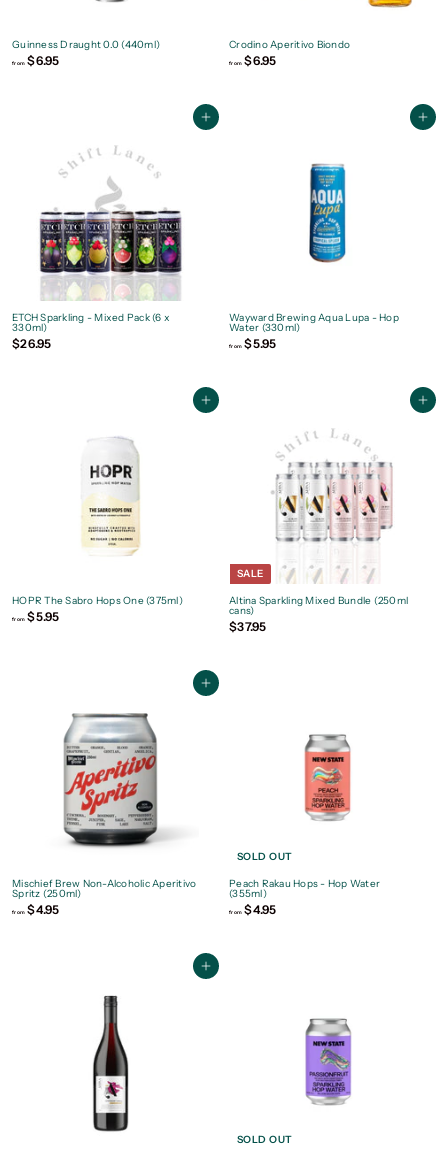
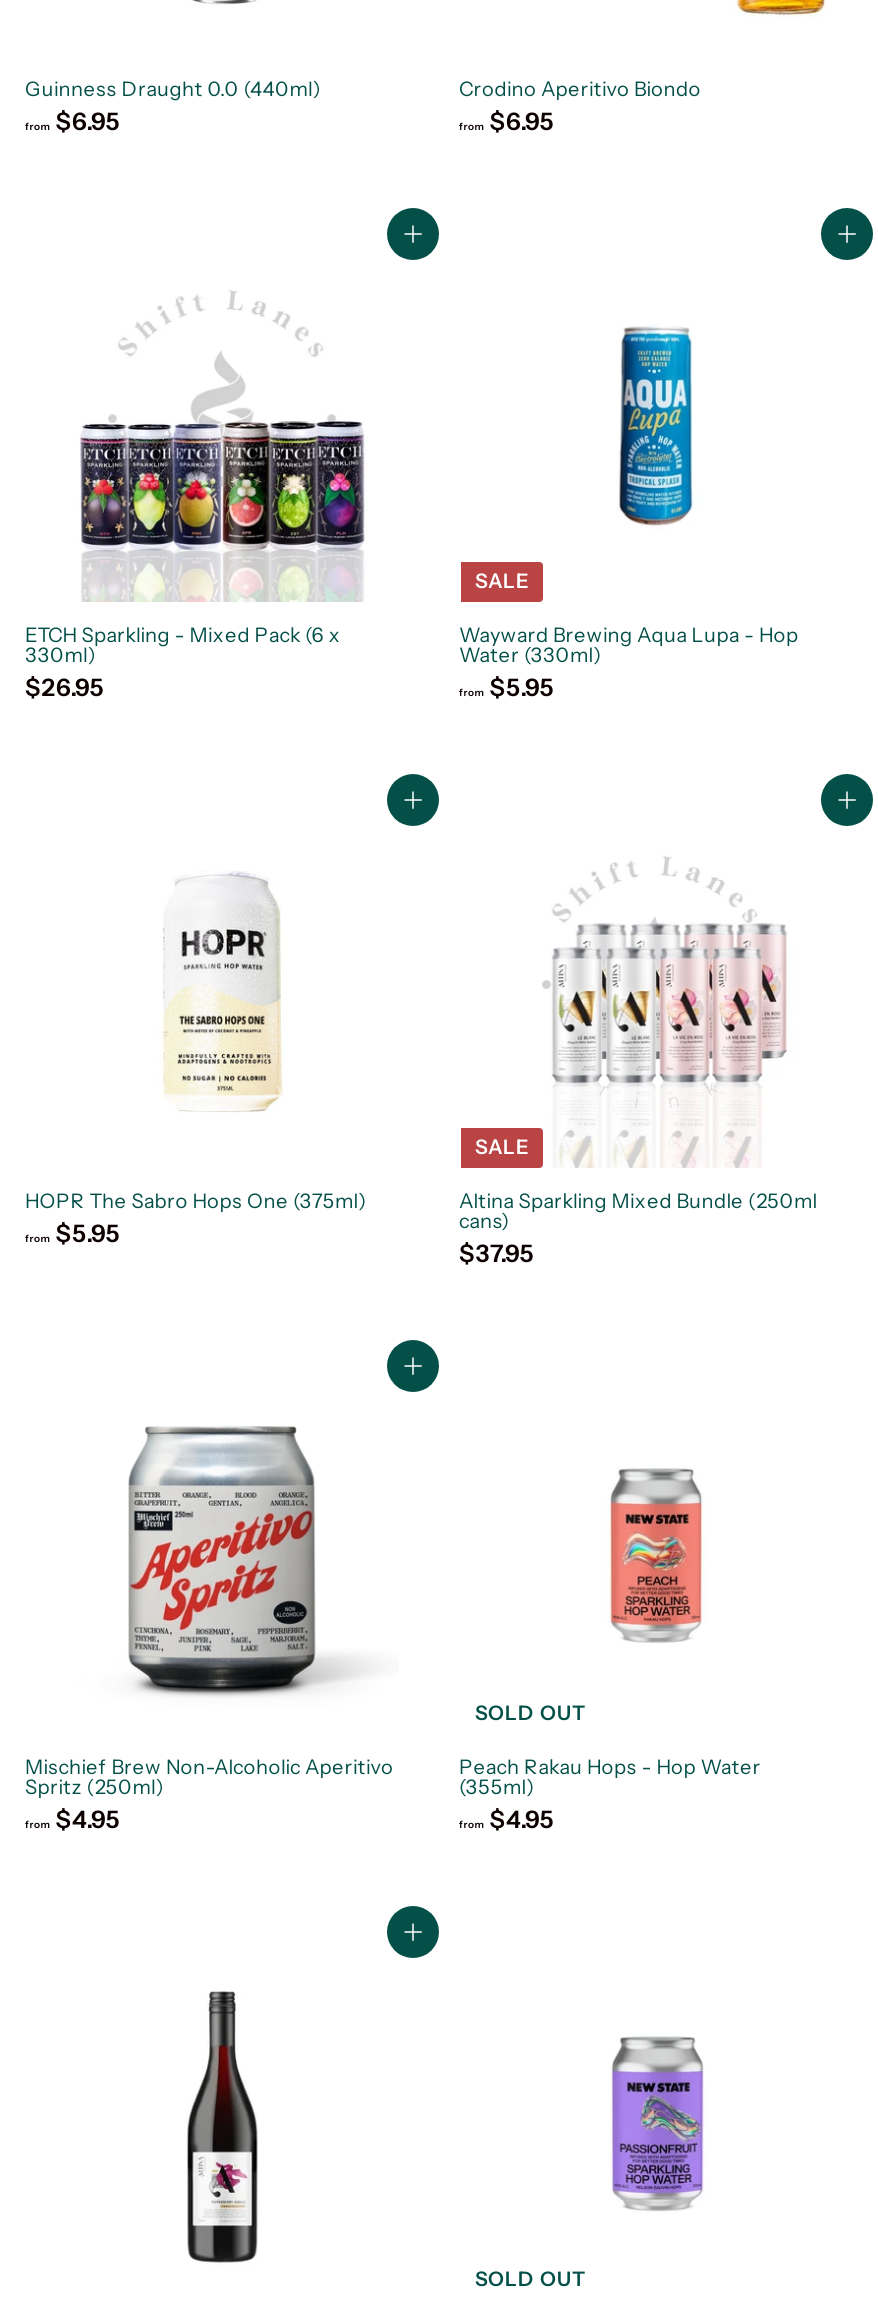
+ SALE
